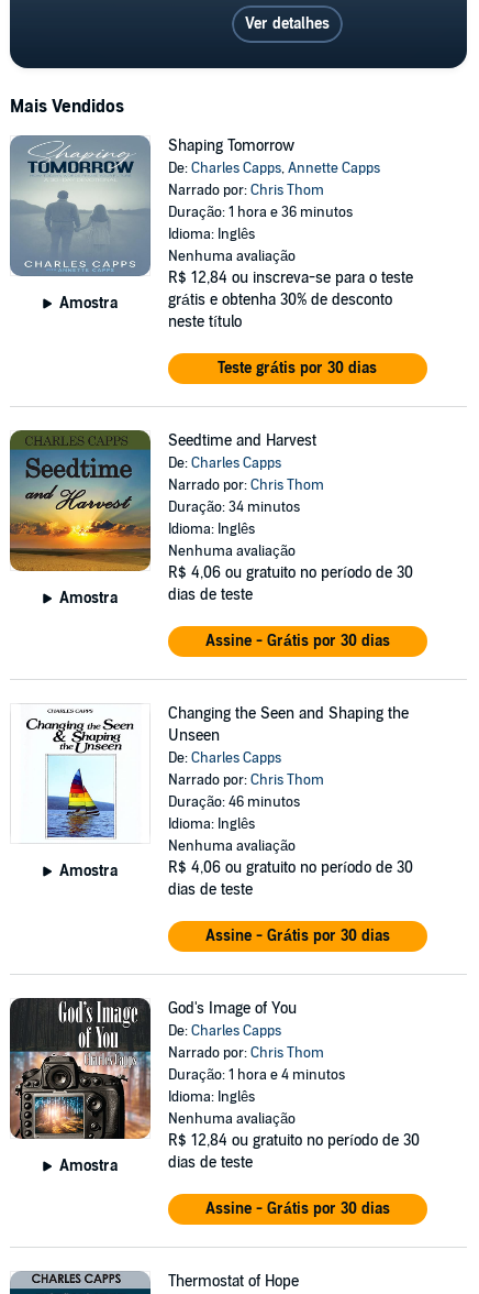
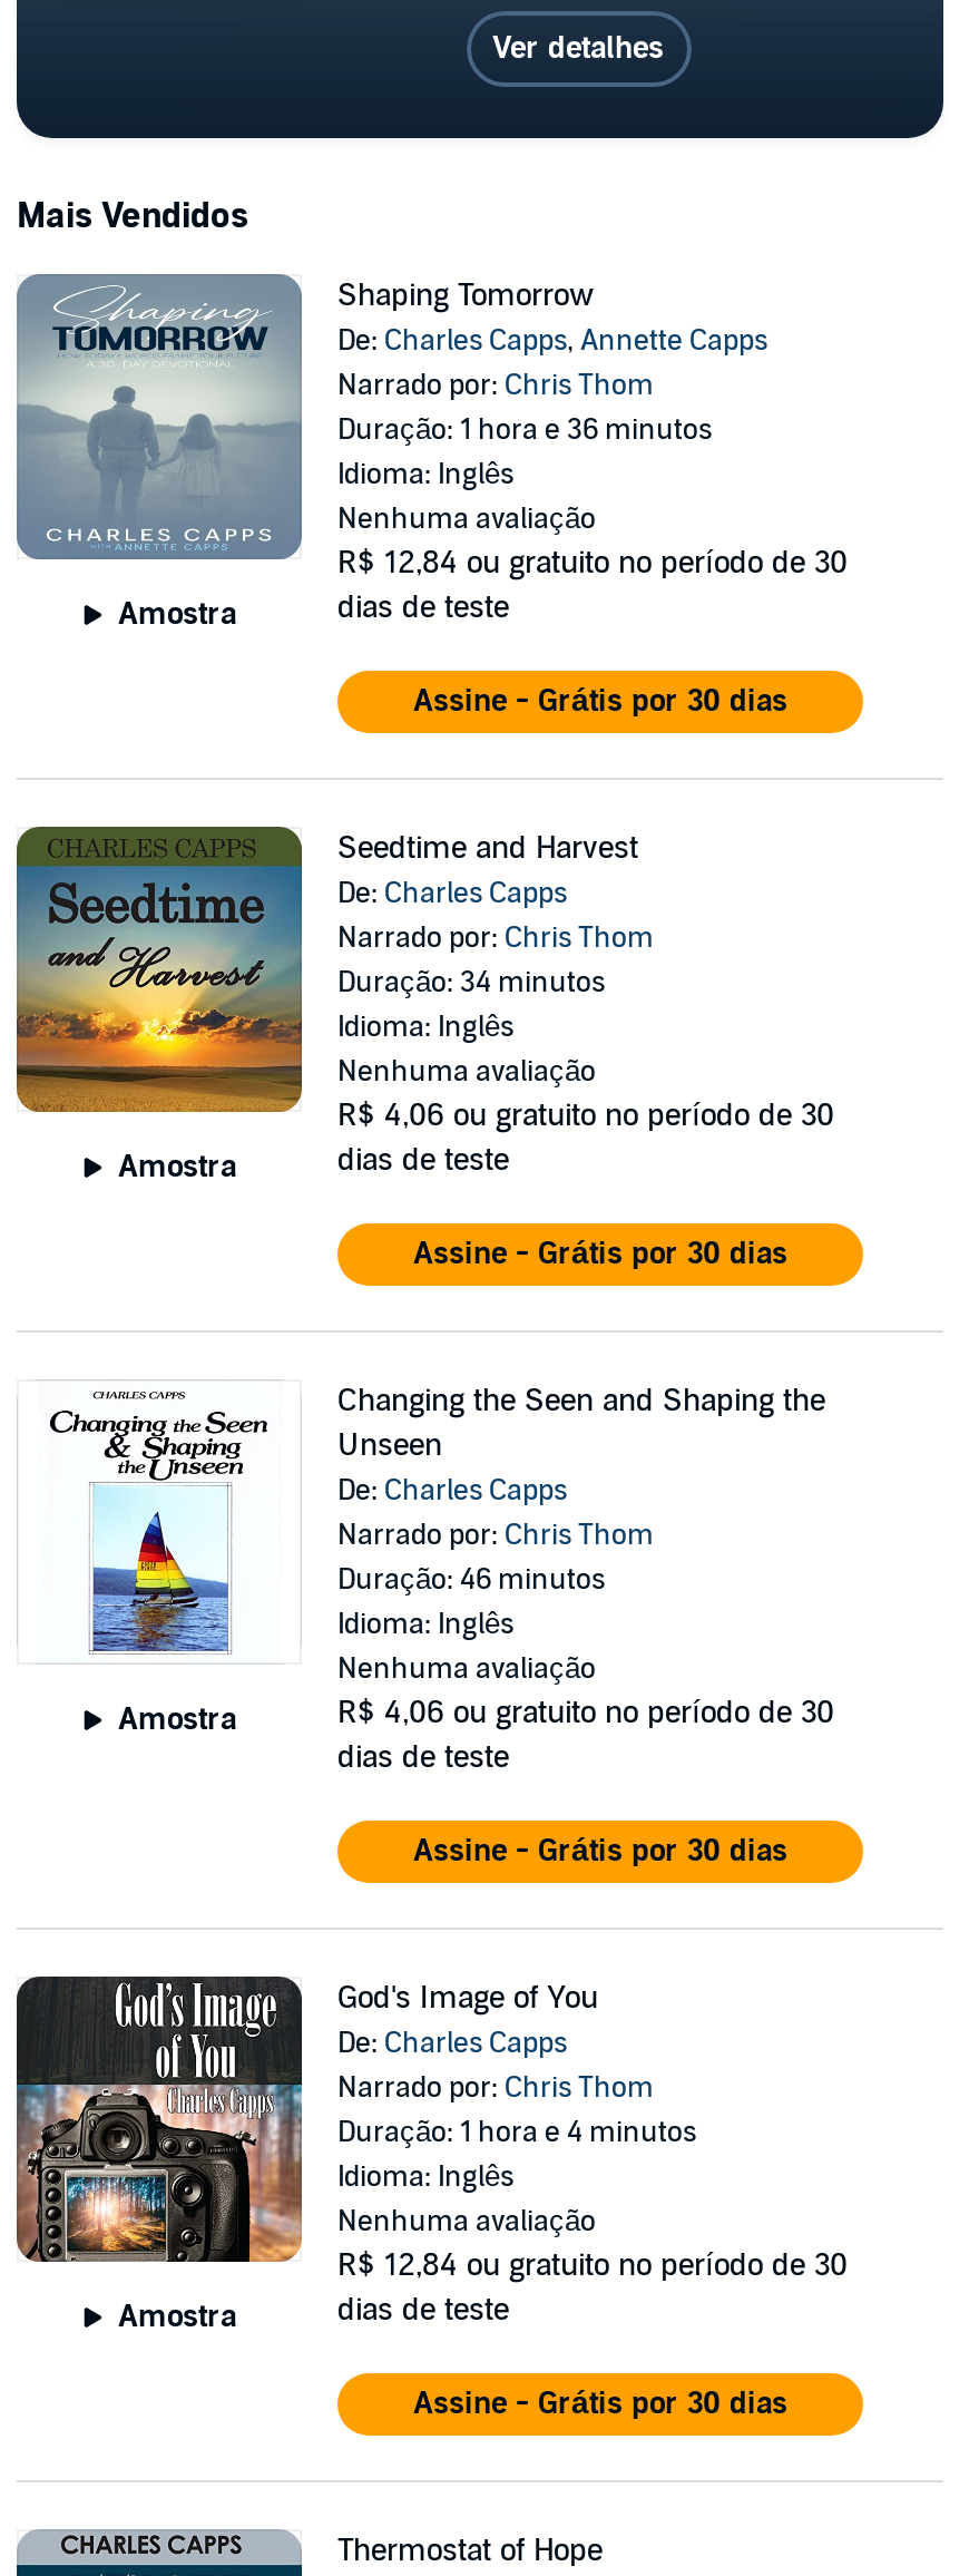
- R$ 12,84 ou inscreva-se para o teste
- grátis e obtenha 30% de desconto
- neste título
+ R$ 12,84 ou gratuito no período de 30
+ dias de teste

- Teste grátis por 30 dias
+ Assine - Grátis por 30 dias
